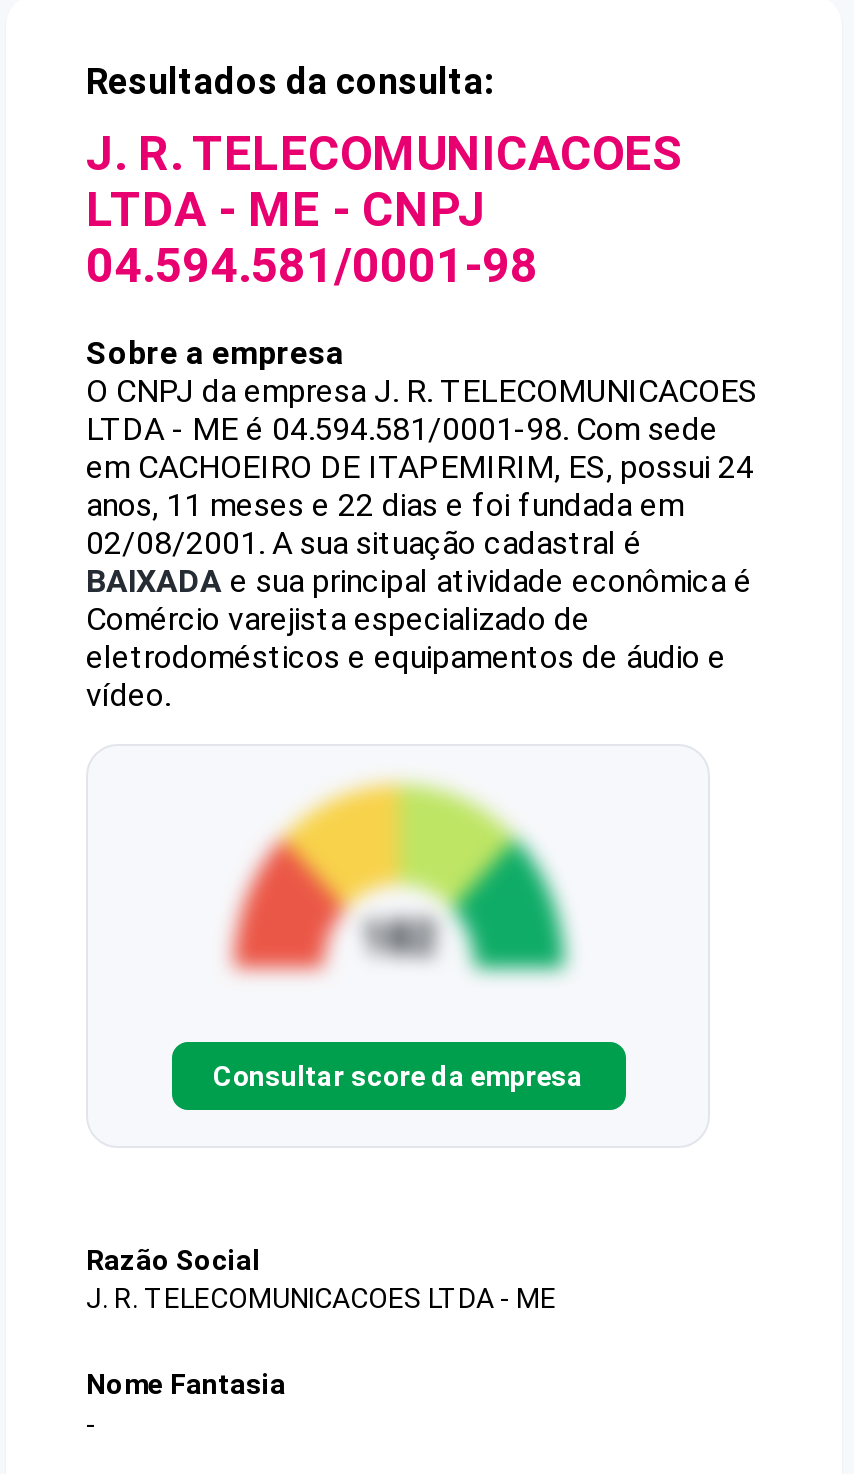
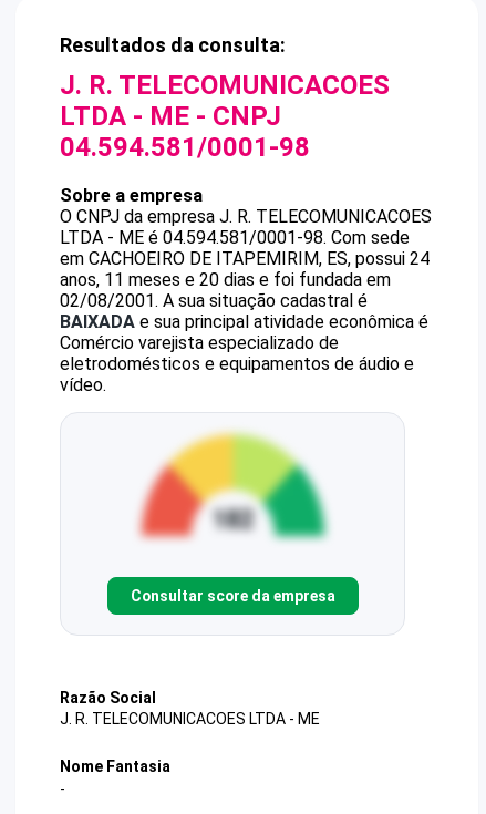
- anos, 11 meses e 22 dias e foi fundada em
+ anos, 11 meses e 20 dias e foi fundada em
